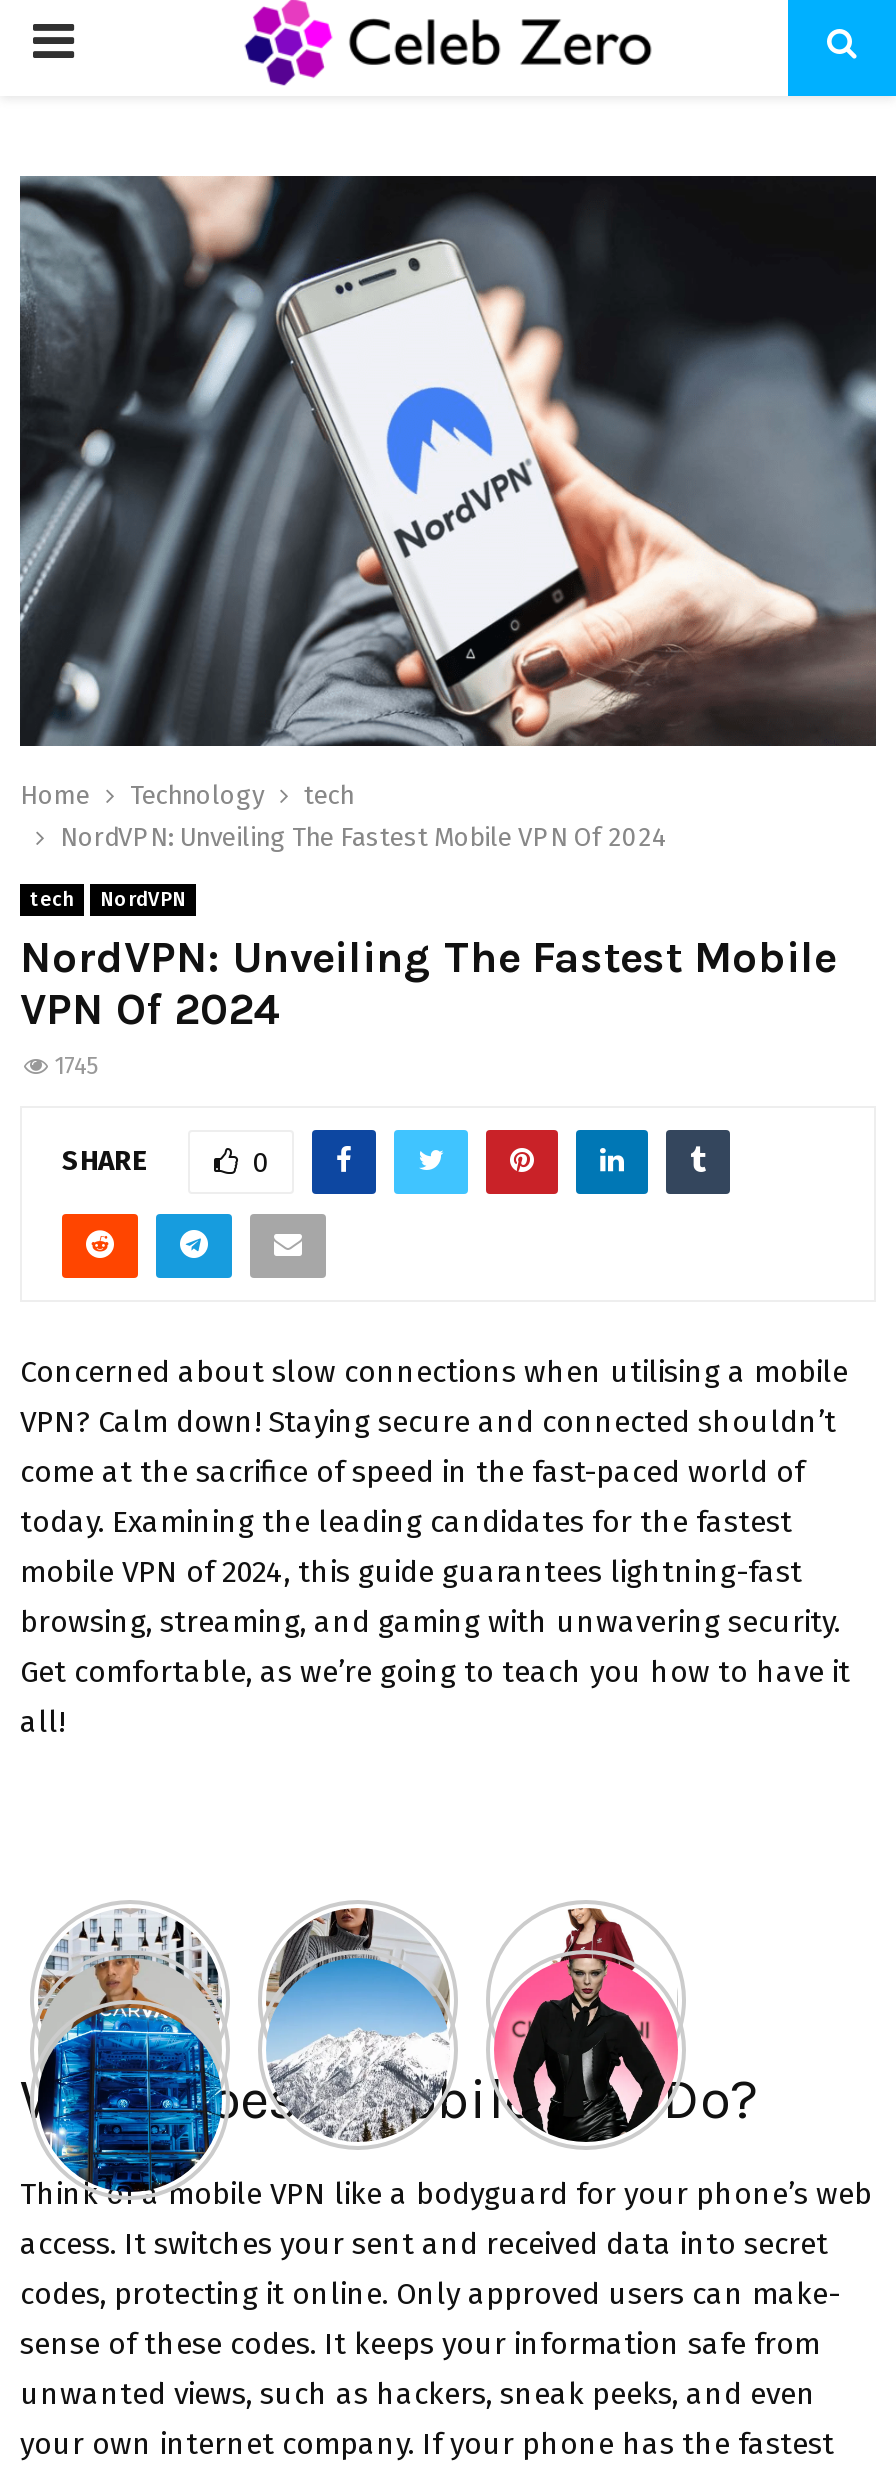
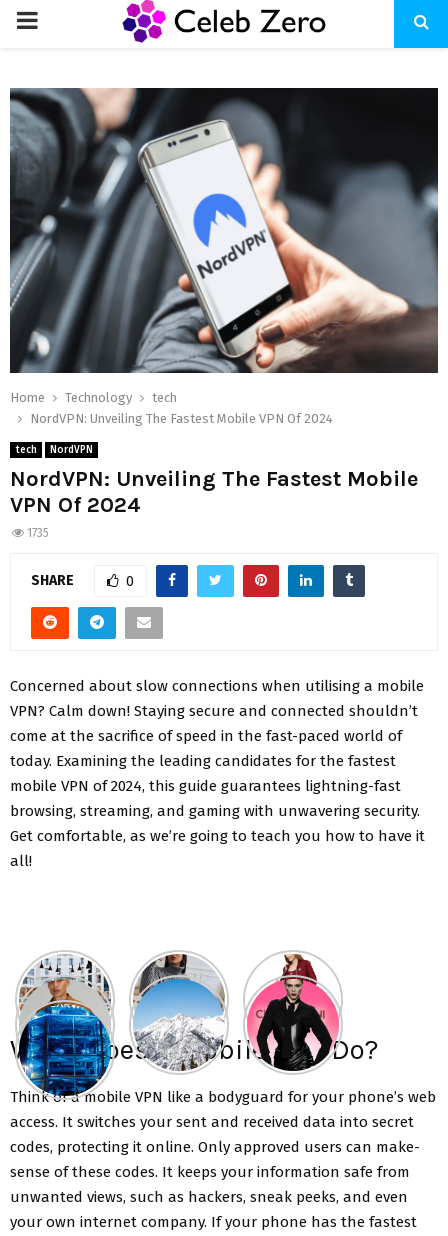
- 1745
+ 1735
